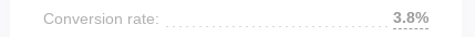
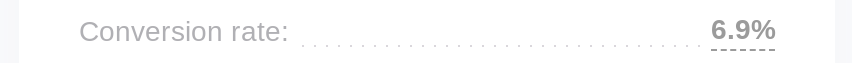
- 3.8%
+ 6.9%
